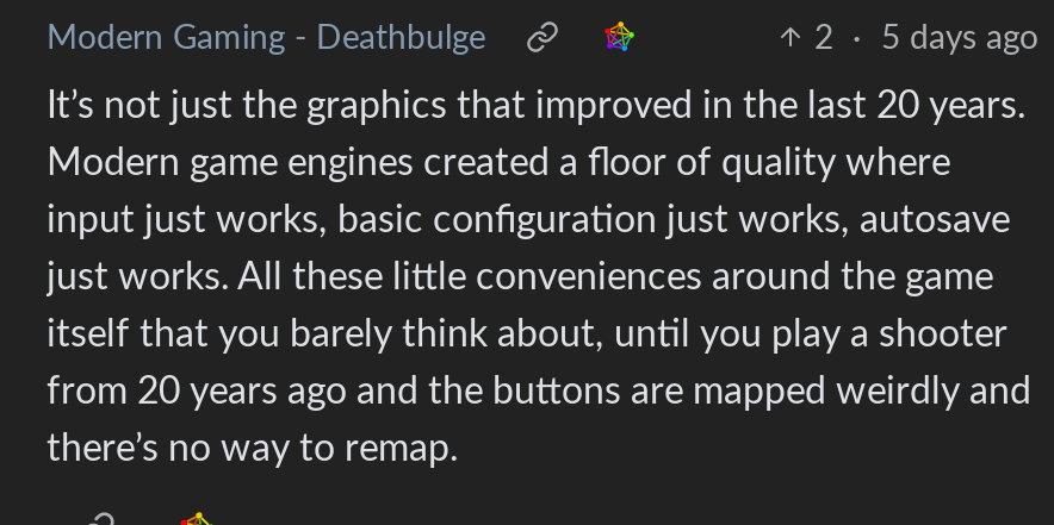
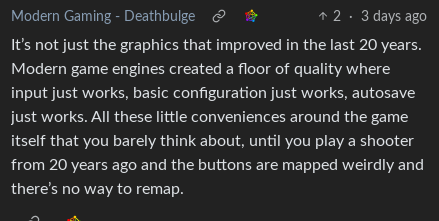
- 2 · 5 days ago
+ 2 · 3 days ago
